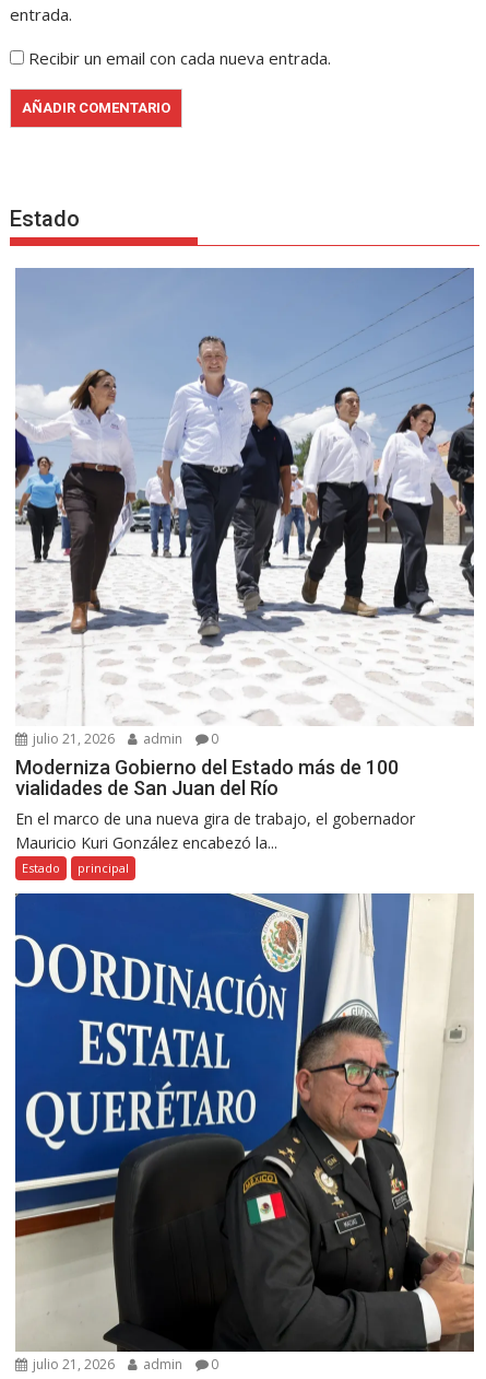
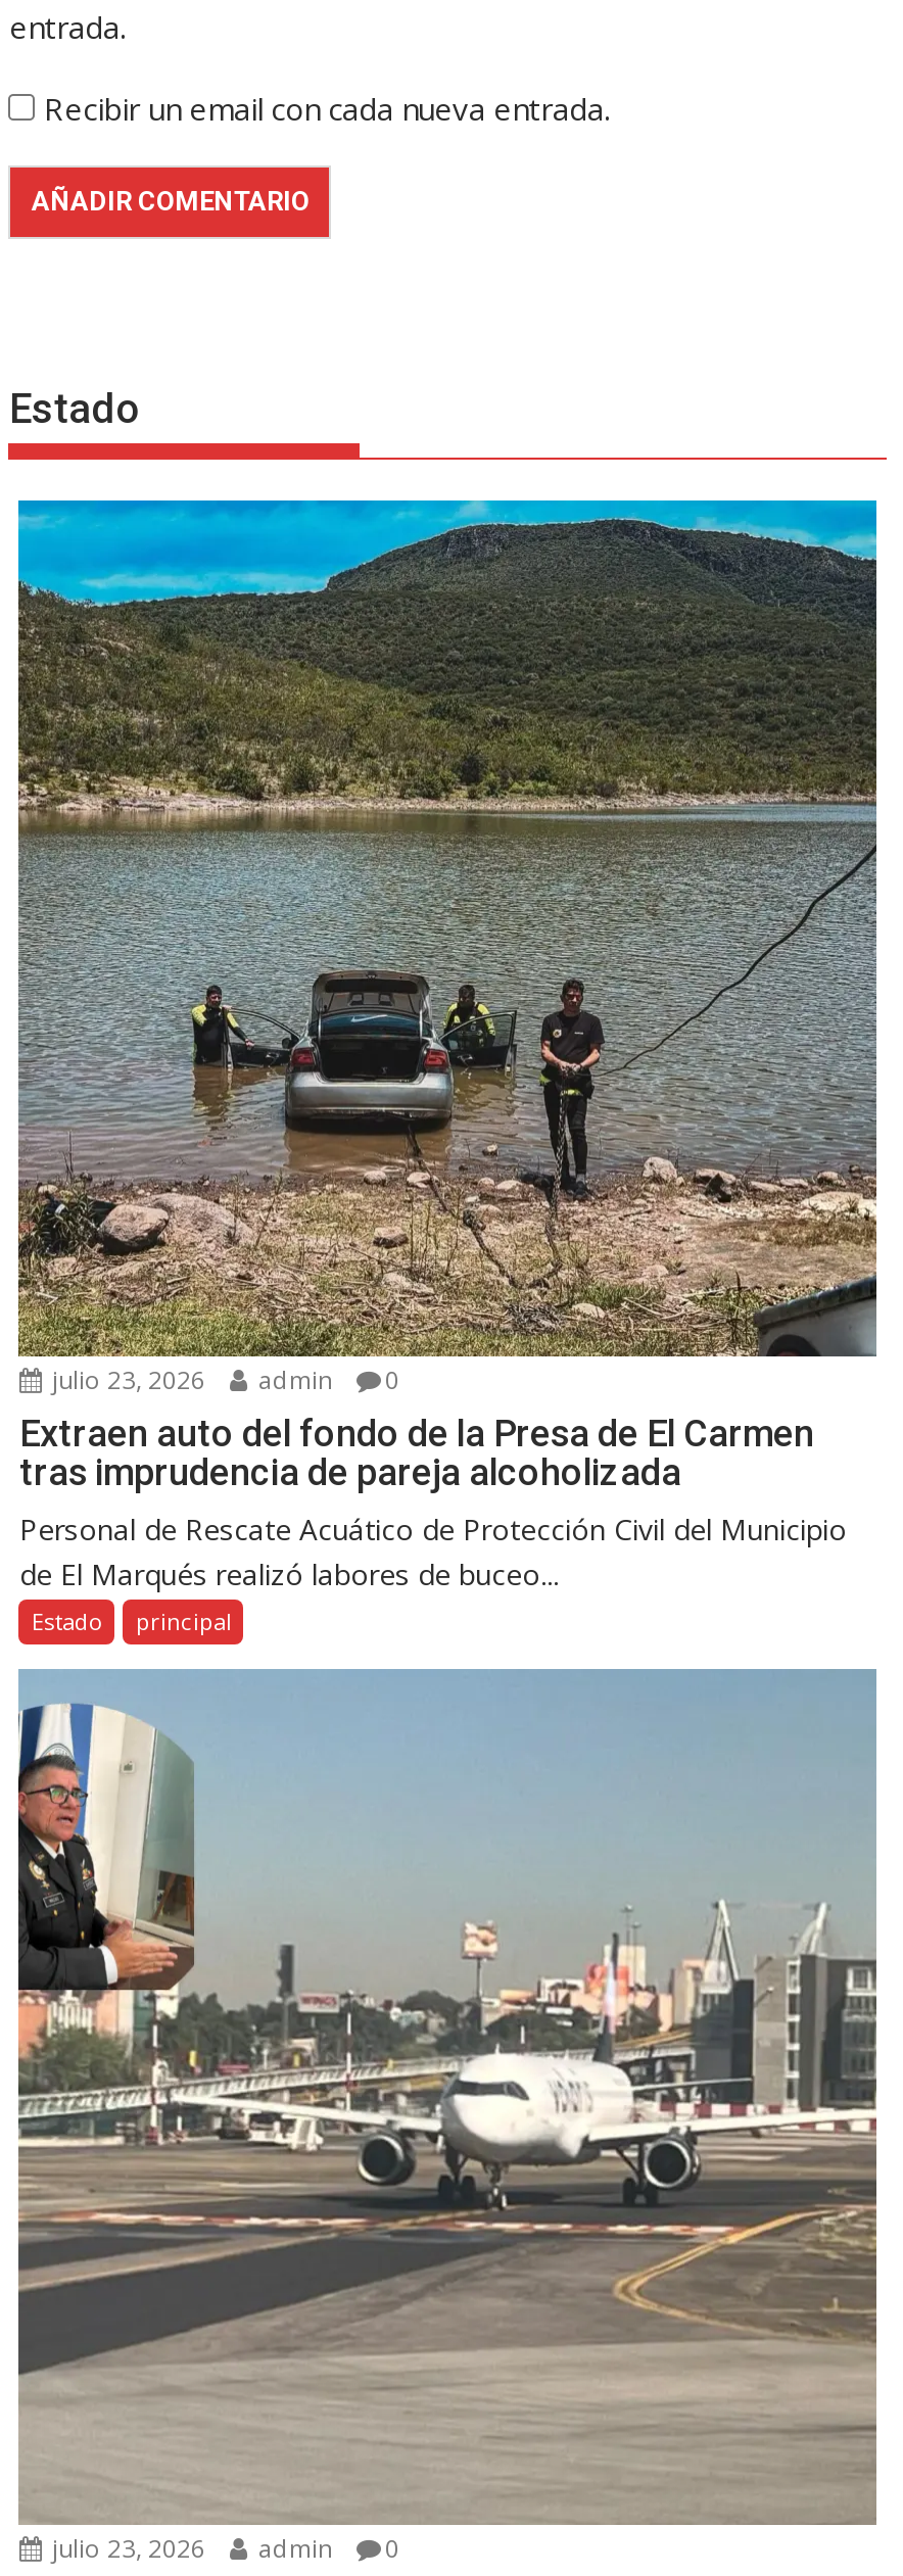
- [image]
- julio 21, 2026 admin 0
+ [image]
+ julio 23, 2026 admin 0

- Moderniza Gobierno del Estado más de 100
- vialidades de San Juan del Río
- En el marco de una nueva gira de trabajo, el gobernador
- Mauricio Kuri González encabezó la...
+ Extraen auto del fondo de la Presa de El Carmen
+ tras imprudencia de pareja alcoholizada
+ Personal de Rescate Acuático de Protección Civil del Municipio
+ de El Marqués realizó labores de buceo...

- [image]
- julio 21, 2026 admin 0
+ [image]
+ julio 23, 2026 admin 0
